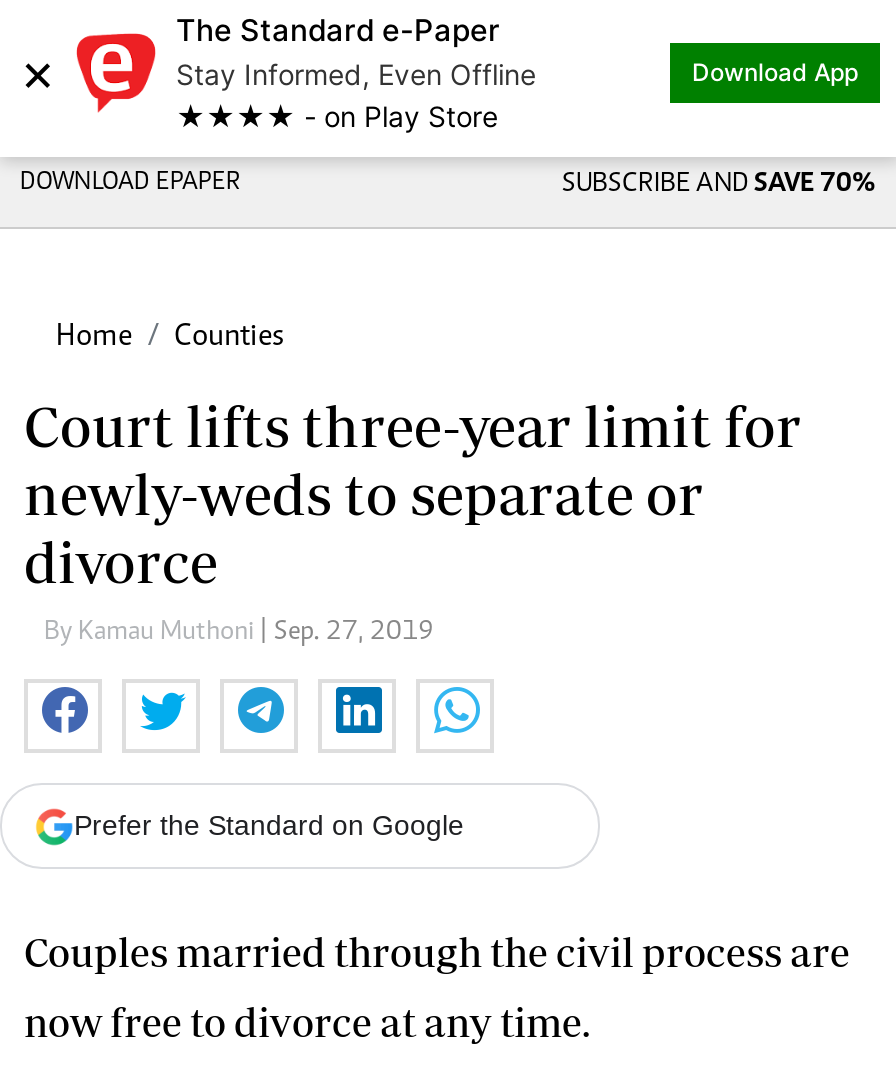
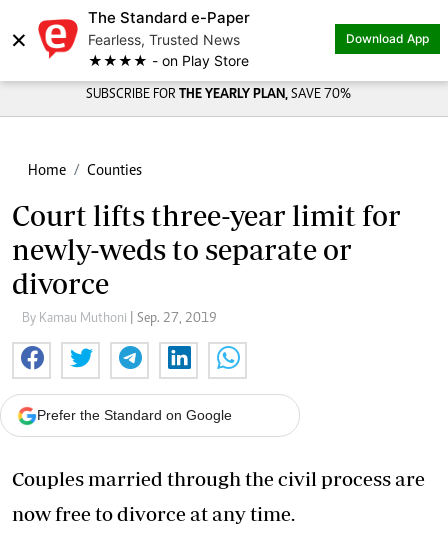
- Stay Informed, Even Offline
+ Fearless, Trusted News

- DOWNLOAD EPAPER
- SUBSCRIBE AND SAVE 70%
+ SUBSCRIBE FOR THE YEARLY PLAN, SAVE 70%
